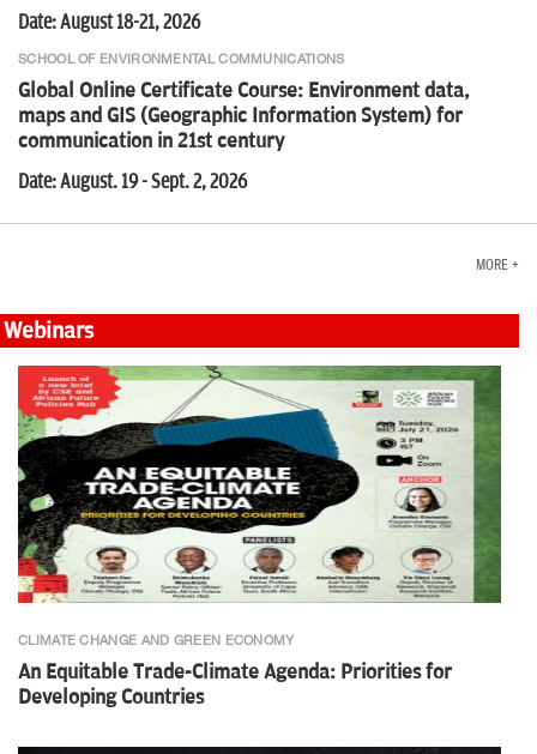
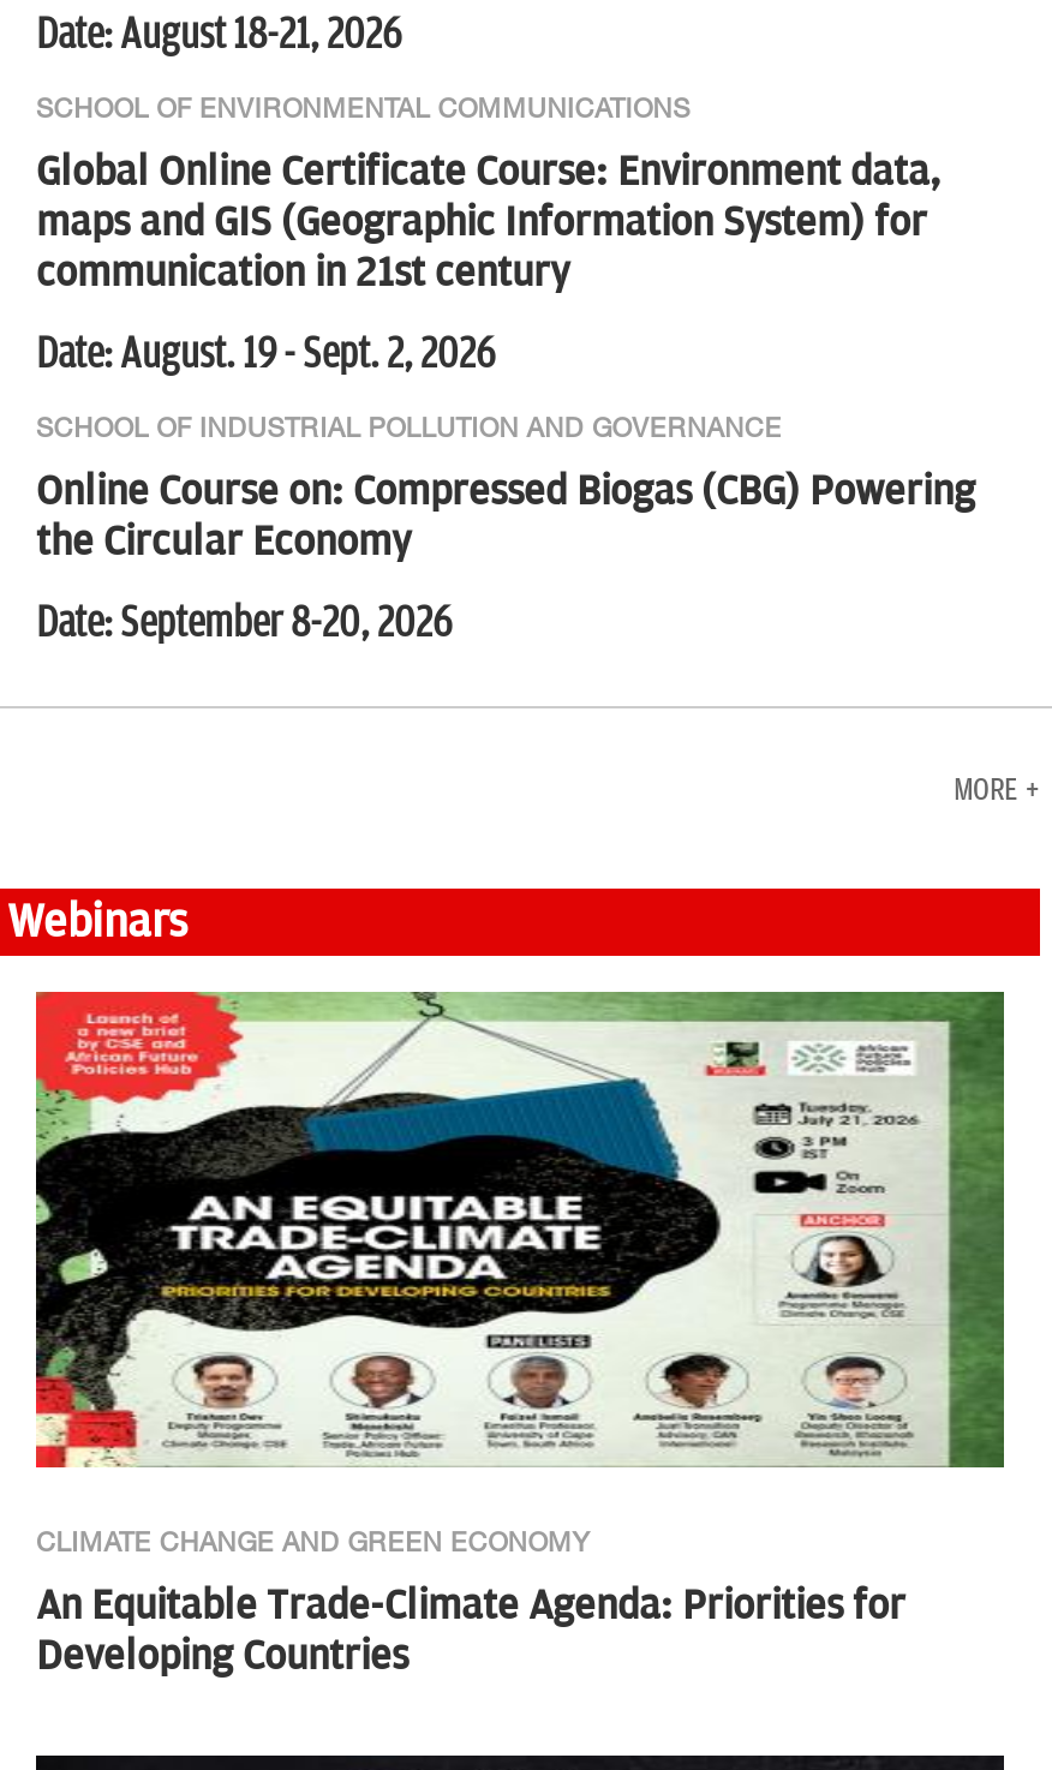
+ SCHOOL OF INDUSTRIAL POLLUTION AND GOVERNANCE
+ Online Course on: Compressed Biogas (CBG) Powering
+ the Circular Economy
+ Date: September 8-20, 2026
